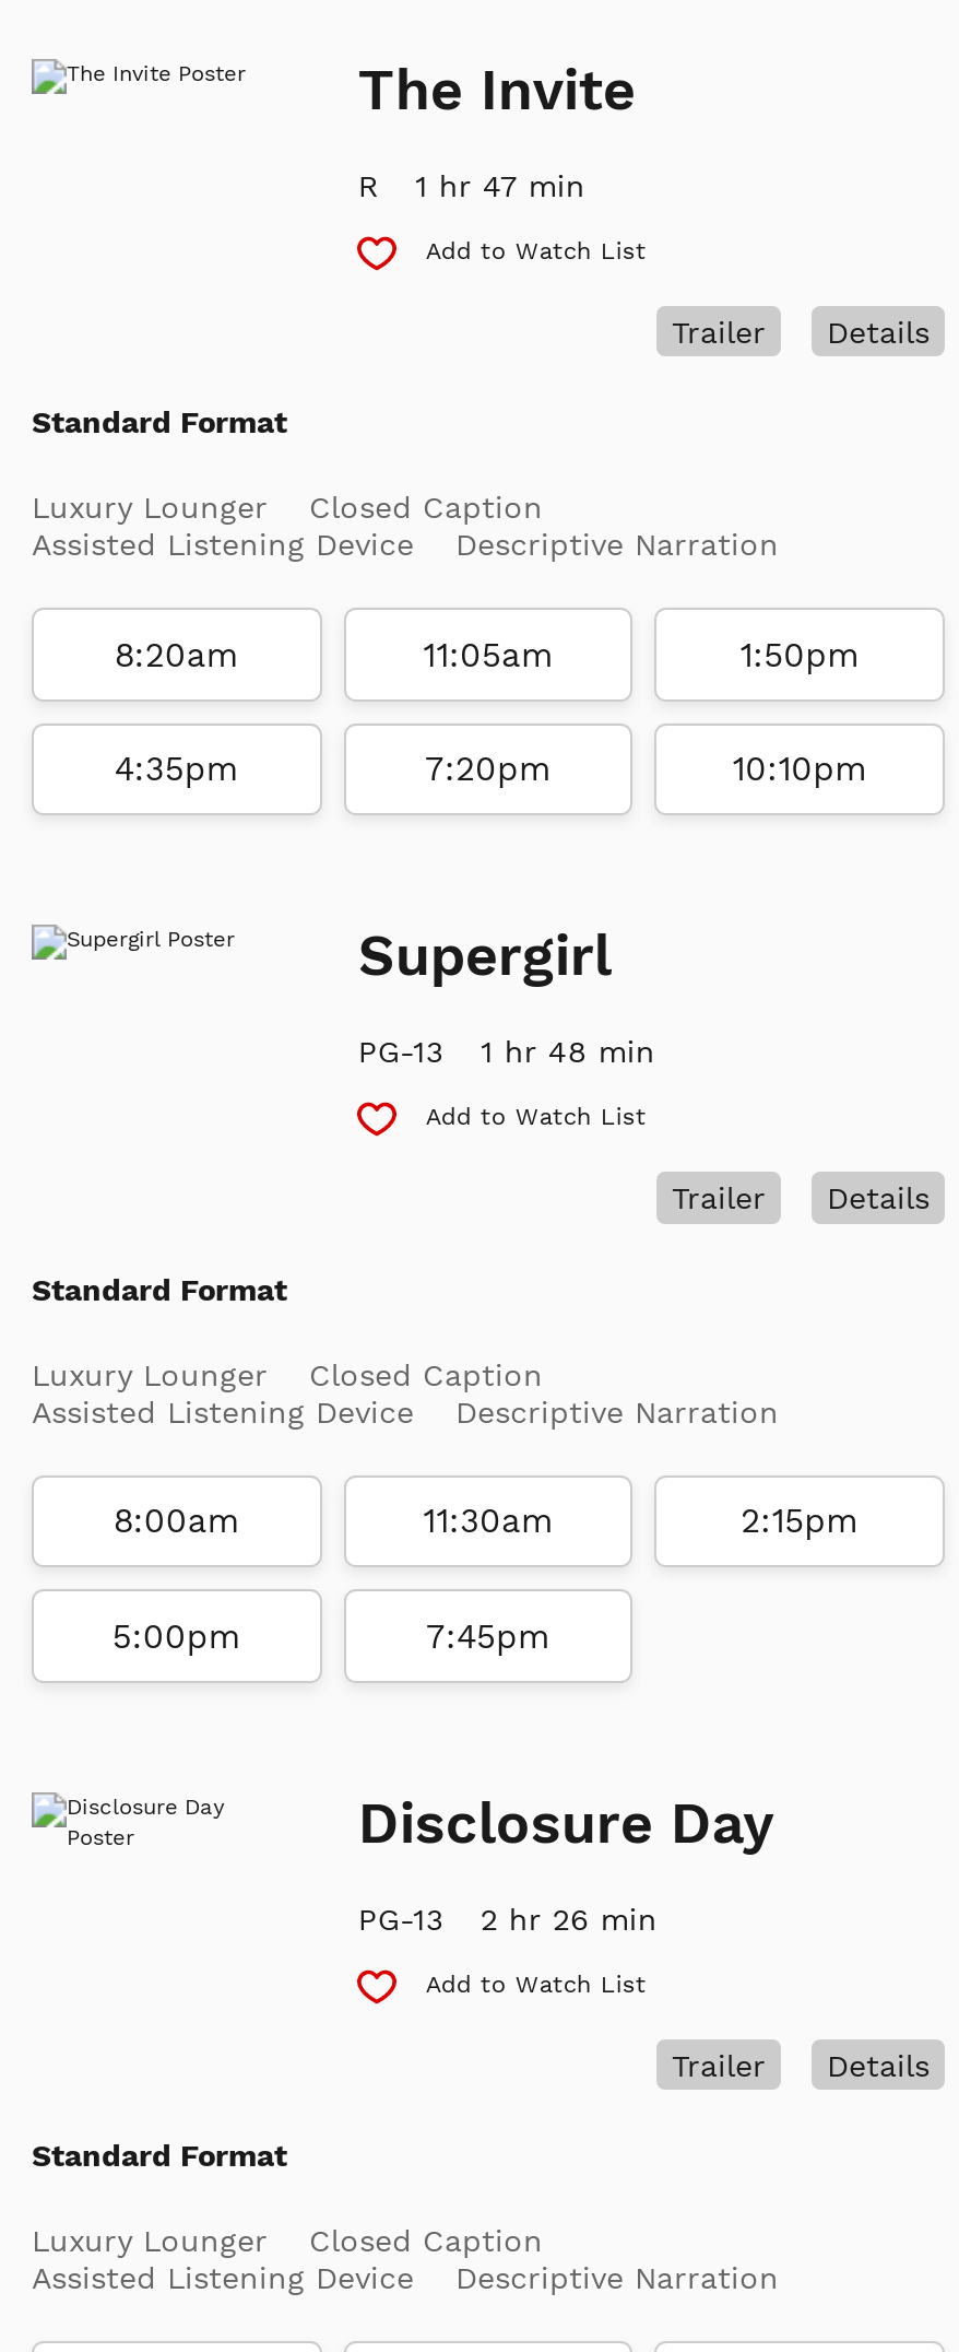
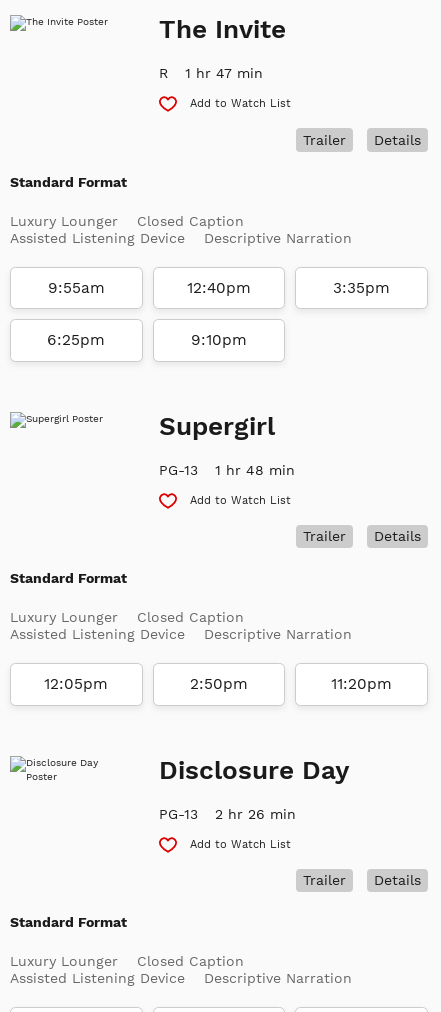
- 8:20am
- 11:05am
- 1:50pm
+ 9:55am
+ 12:40pm
+ 3:35pm

- 4:35pm
- 7:20pm
- 10:10pm
+ 6:25pm
+ 9:10pm

- 8:00am
- 11:30am
- 2:15pm
- 5:00pm
- 7:45pm
+ 12:05pm
+ 2:50pm
+ 11:20pm
